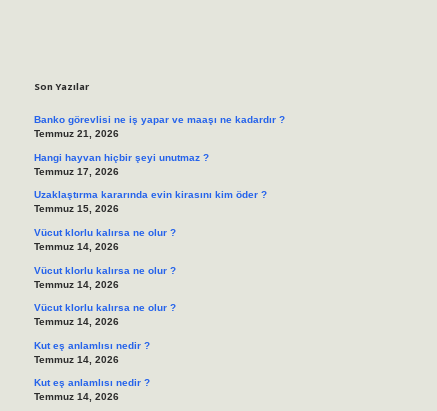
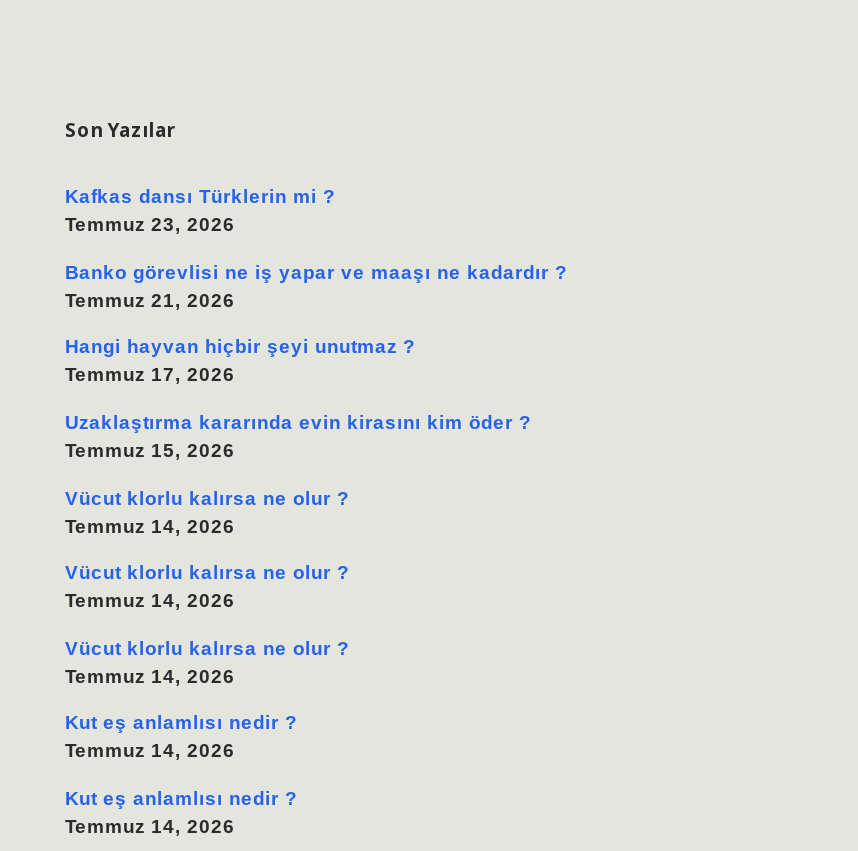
+ Kafkas dansı Türklerin mi ?
+ Temmuz 23, 2026
